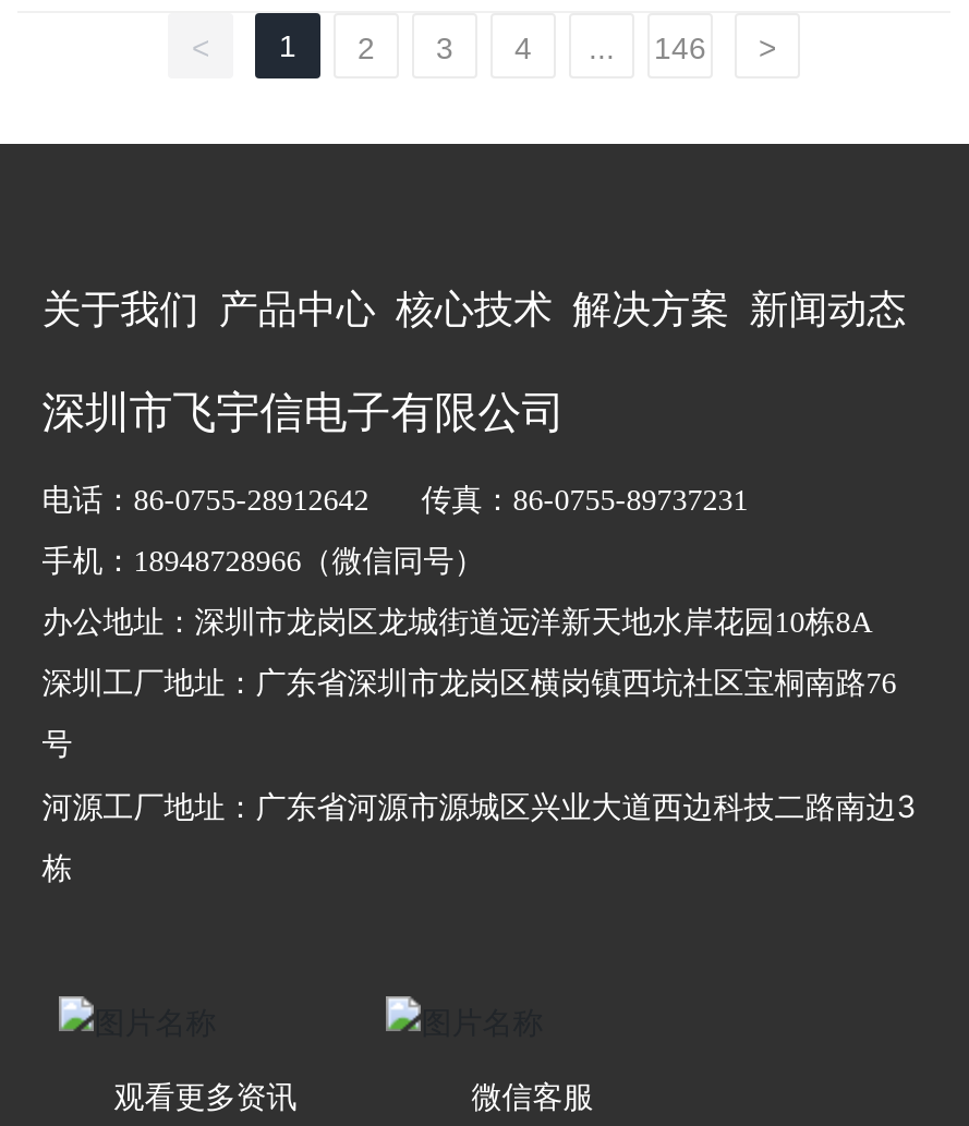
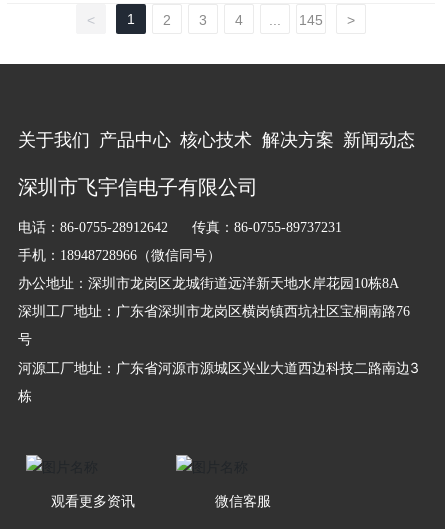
- 146
+ 145
